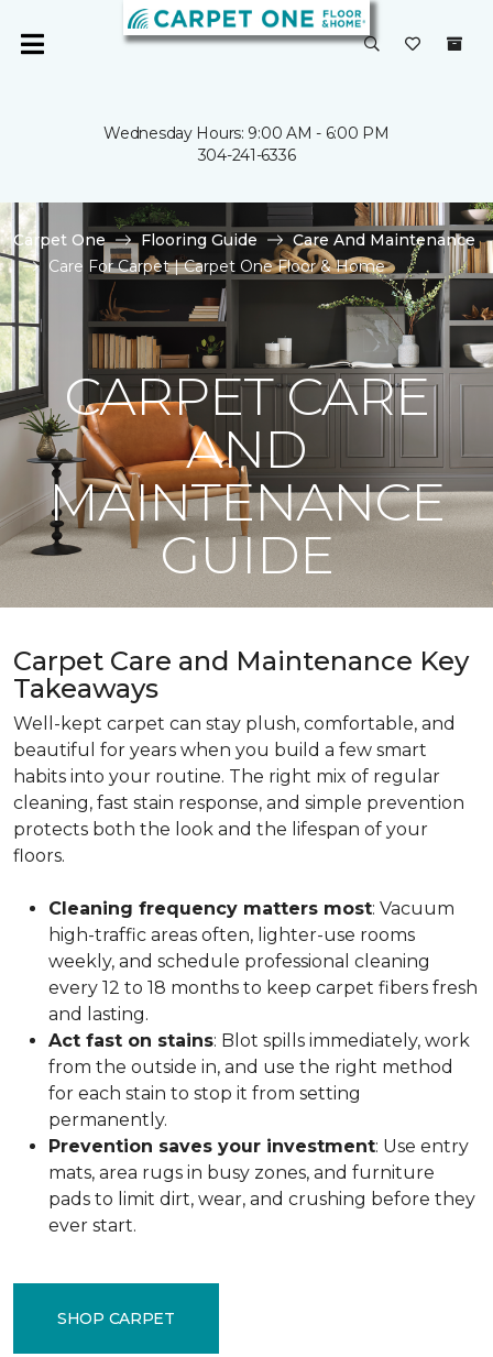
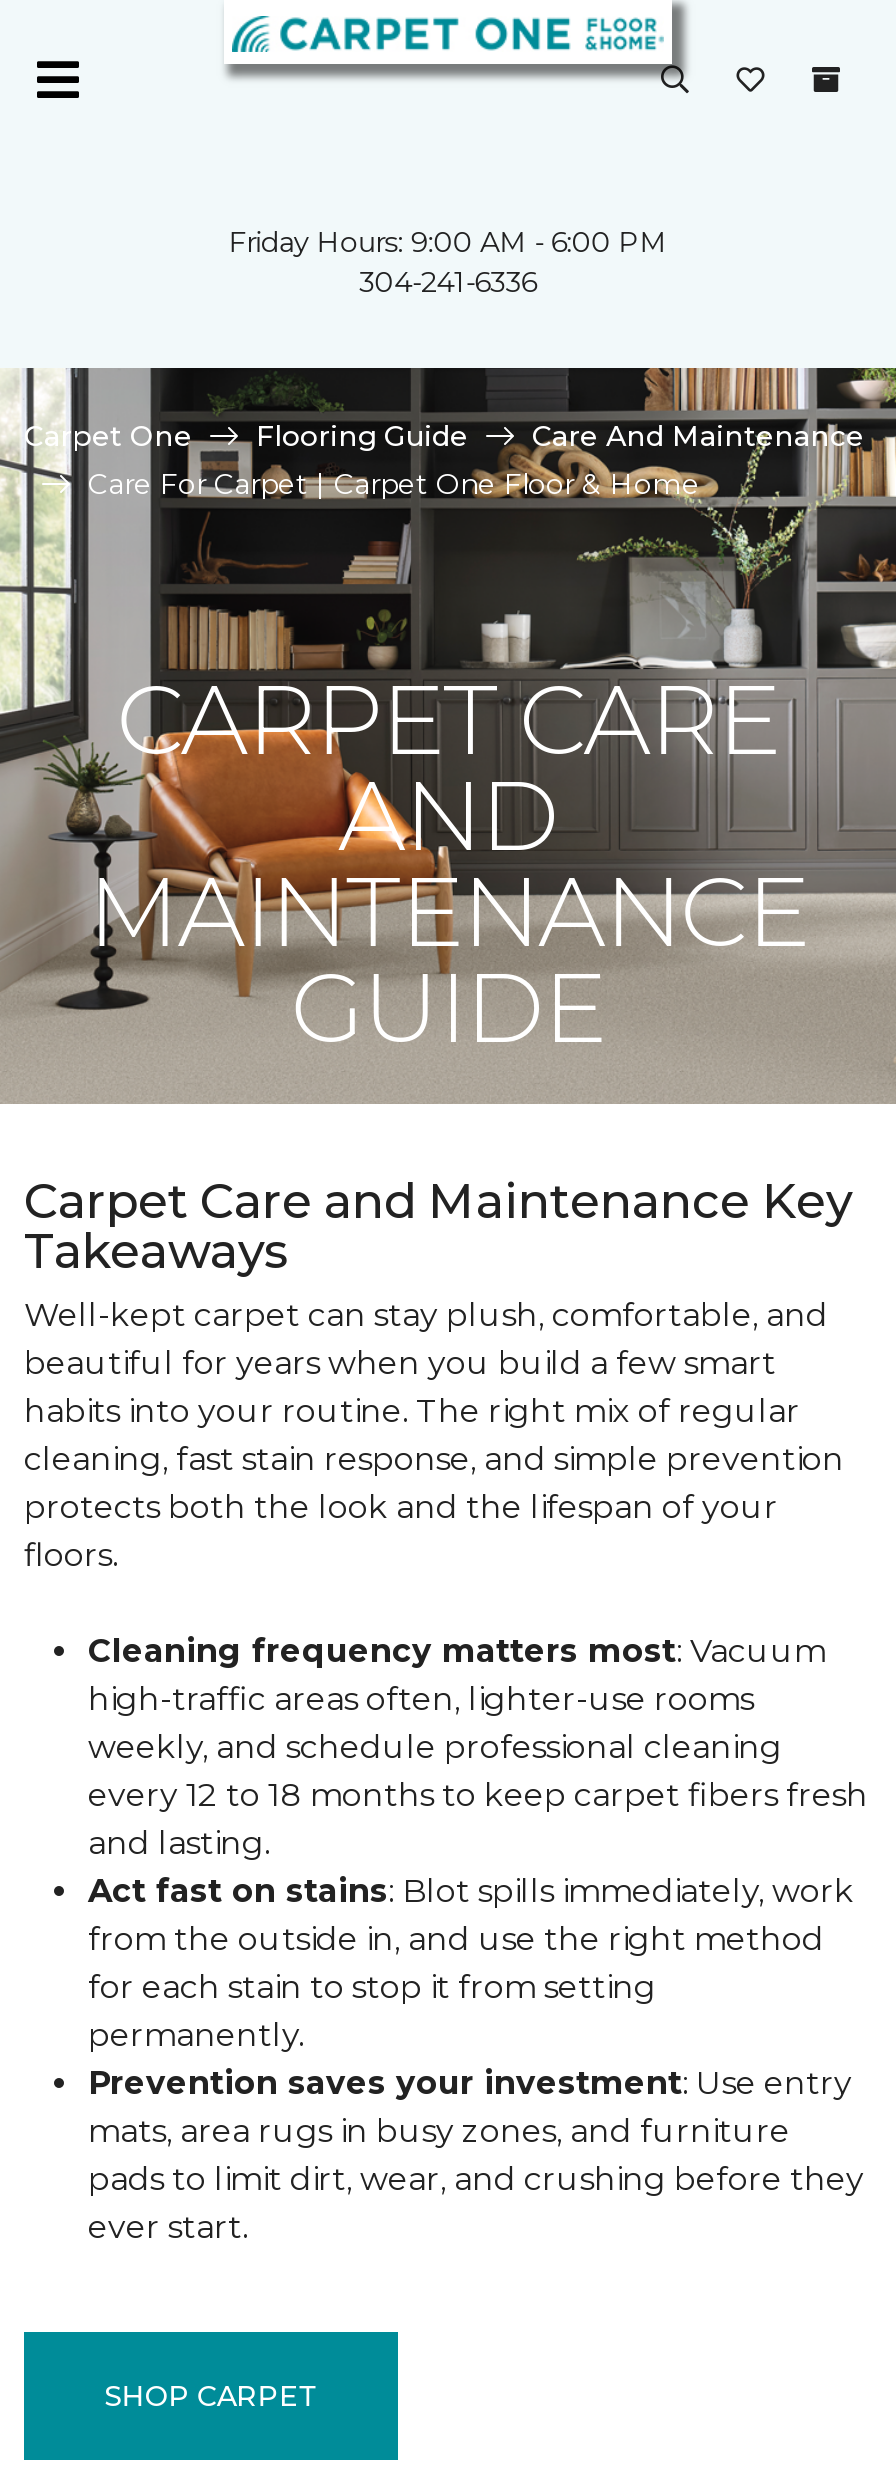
- Wednesday Hours: 9:00 AM - 6:00 PM
+ Friday Hours: 9:00 AM - 6:00 PM
